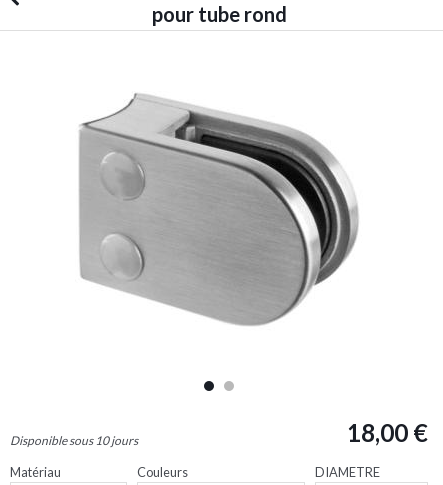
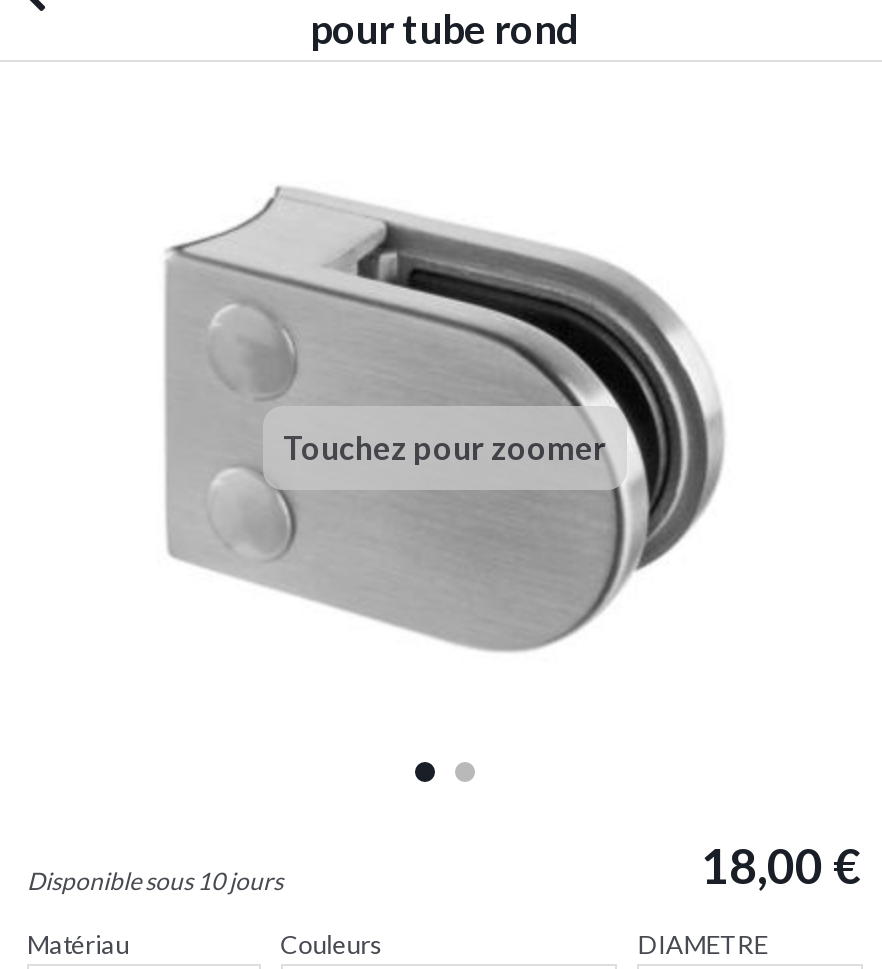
+ Touchez pour zoomer
